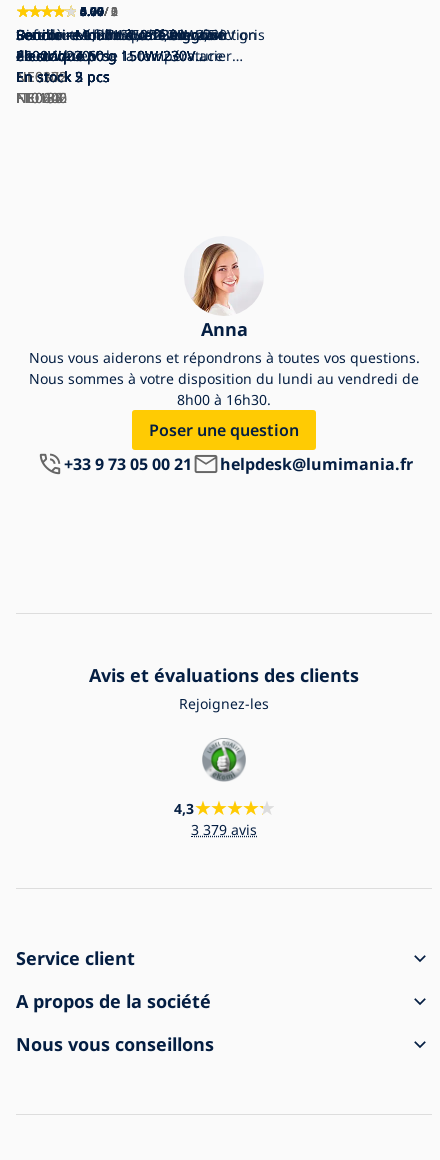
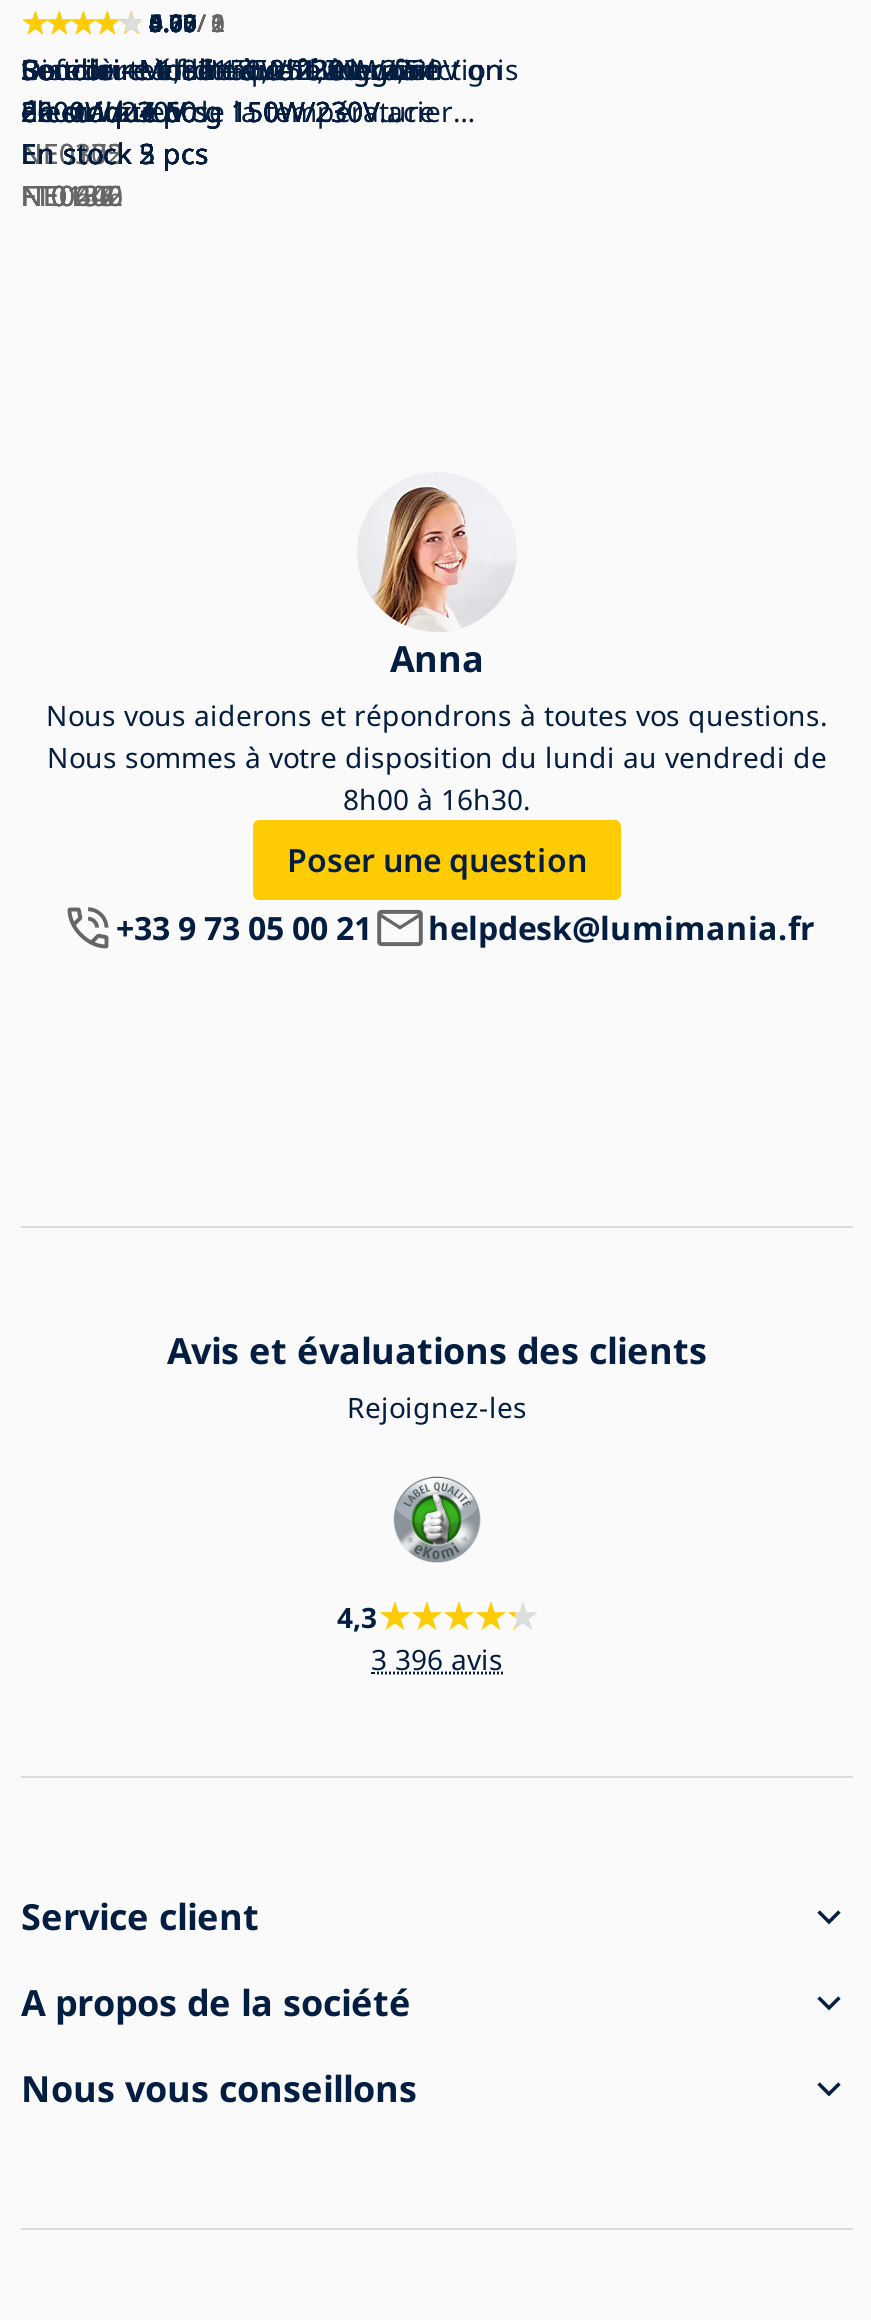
- 3 379 avis
+ 3 396 avis
